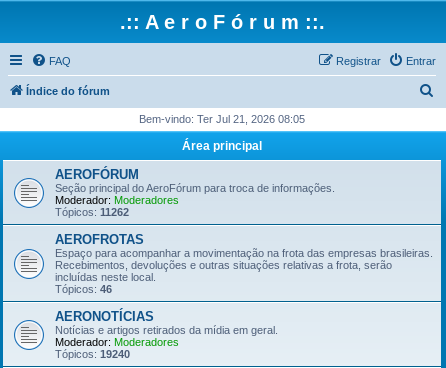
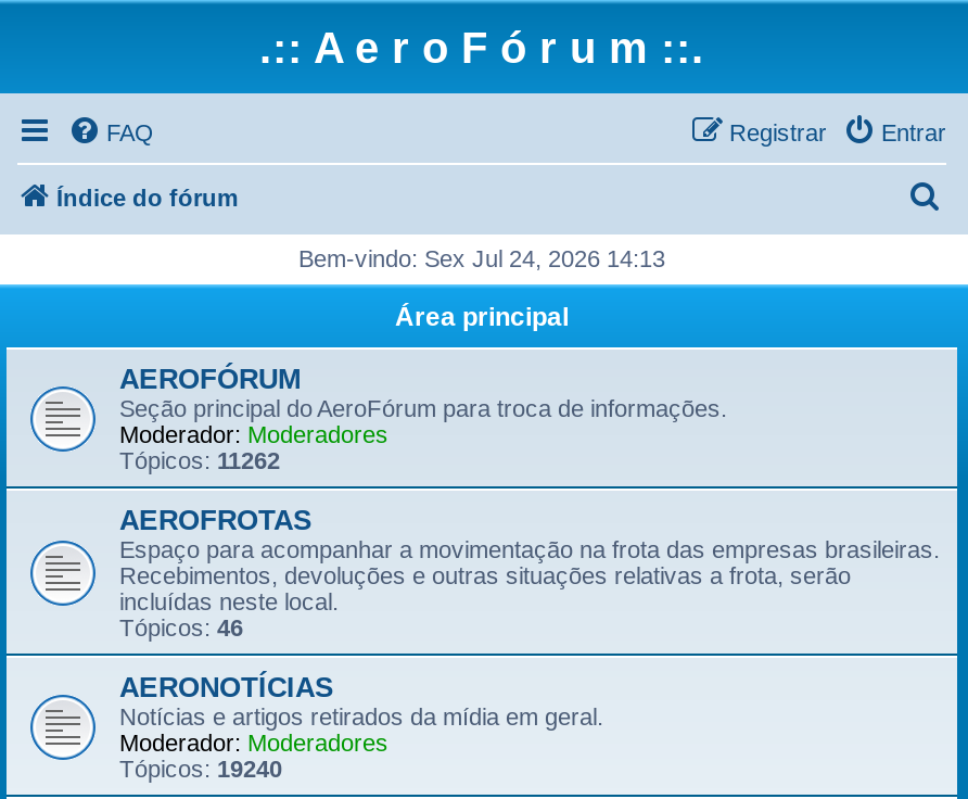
- Bem-vindo: Ter Jul 21, 2026 08:05
+ Bem-vindo: Sex Jul 24, 2026 14:13
